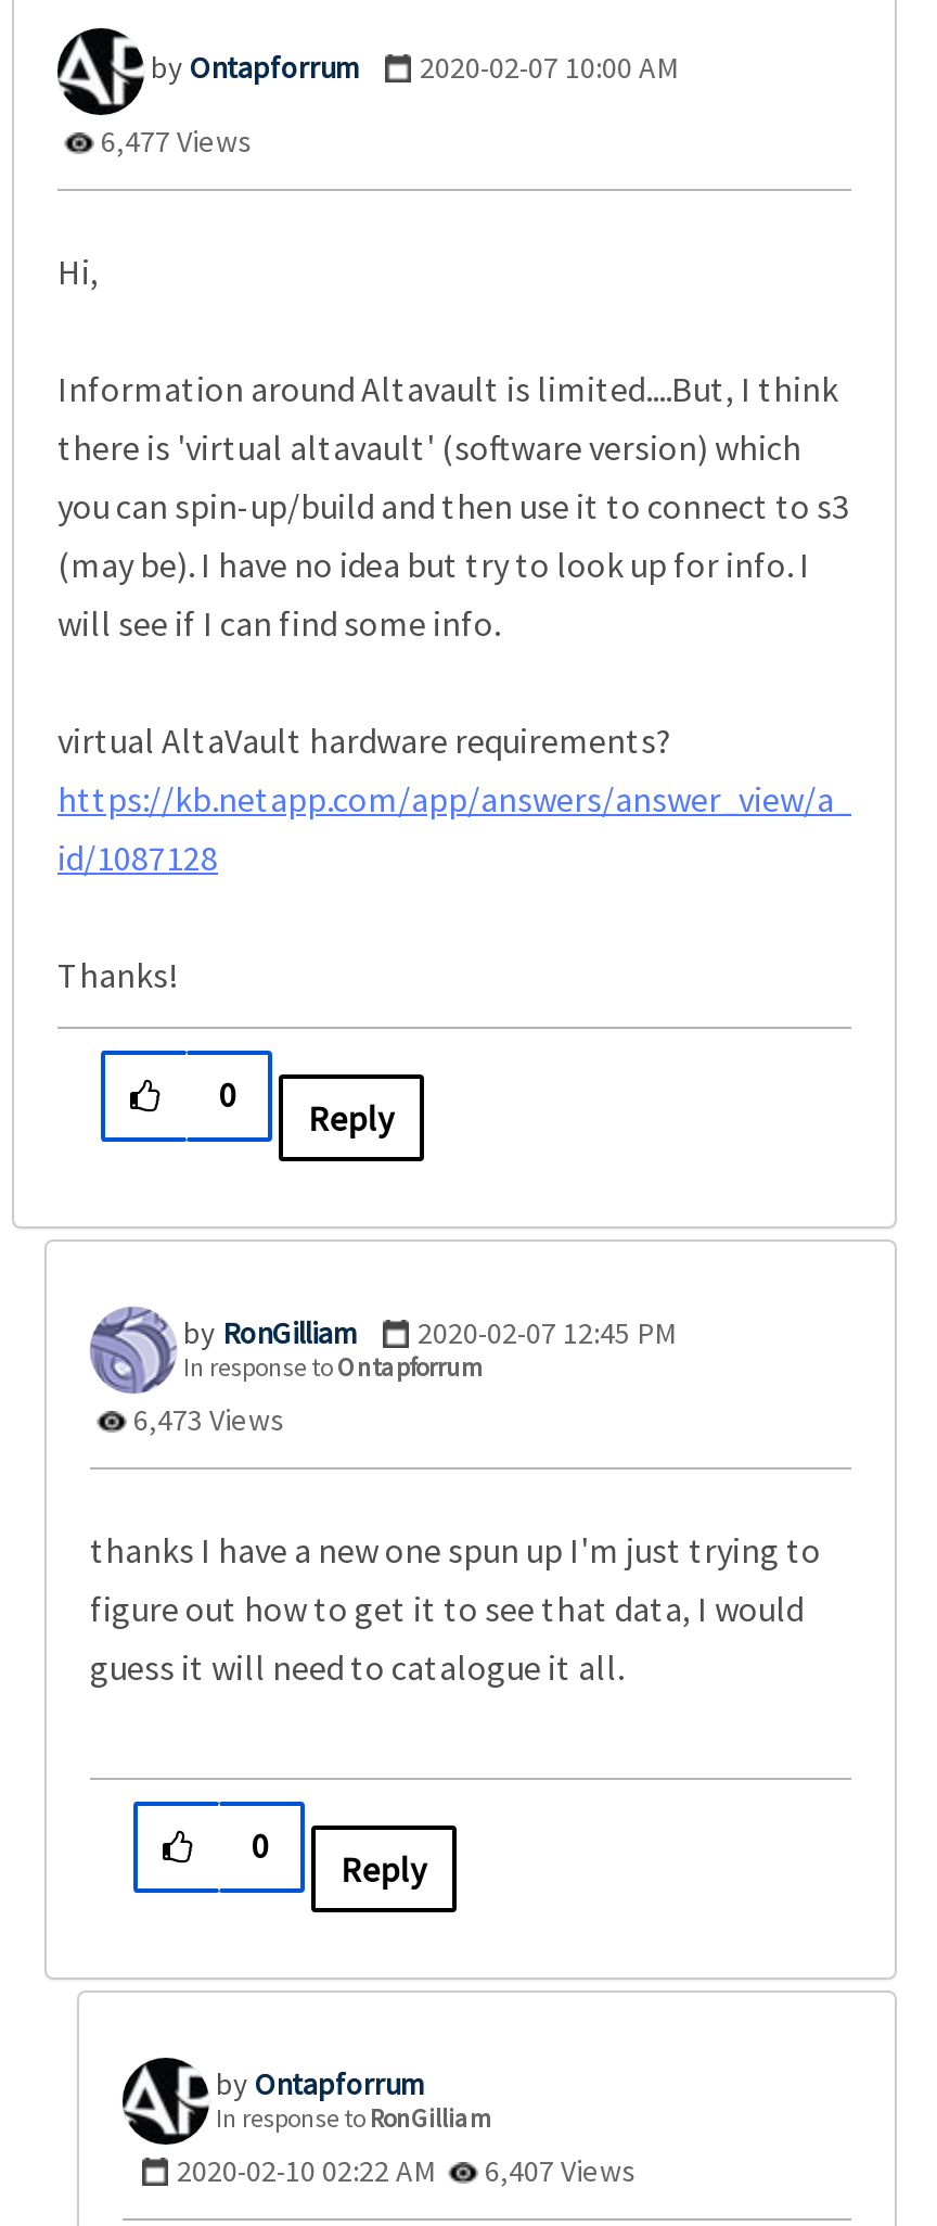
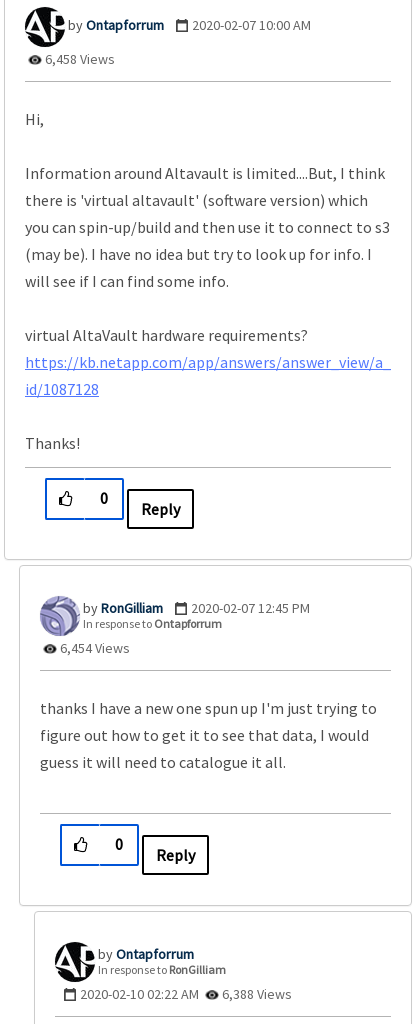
- 6,477 Views
+ 6,458 Views

- 6,473 Views
+ 6,454 Views

- 2020-02-10 02:22 AM 6,407 Views
+ 2020-02-10 02:22 AM 6,388 Views
